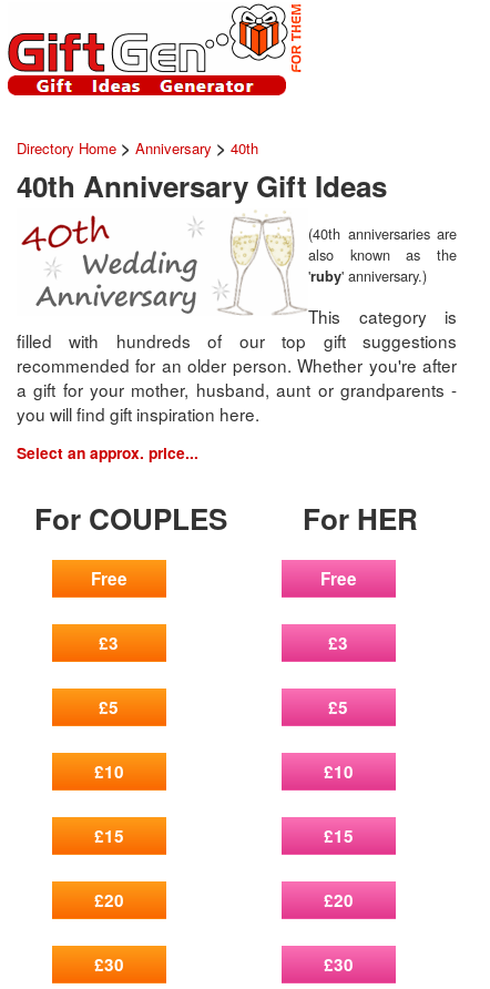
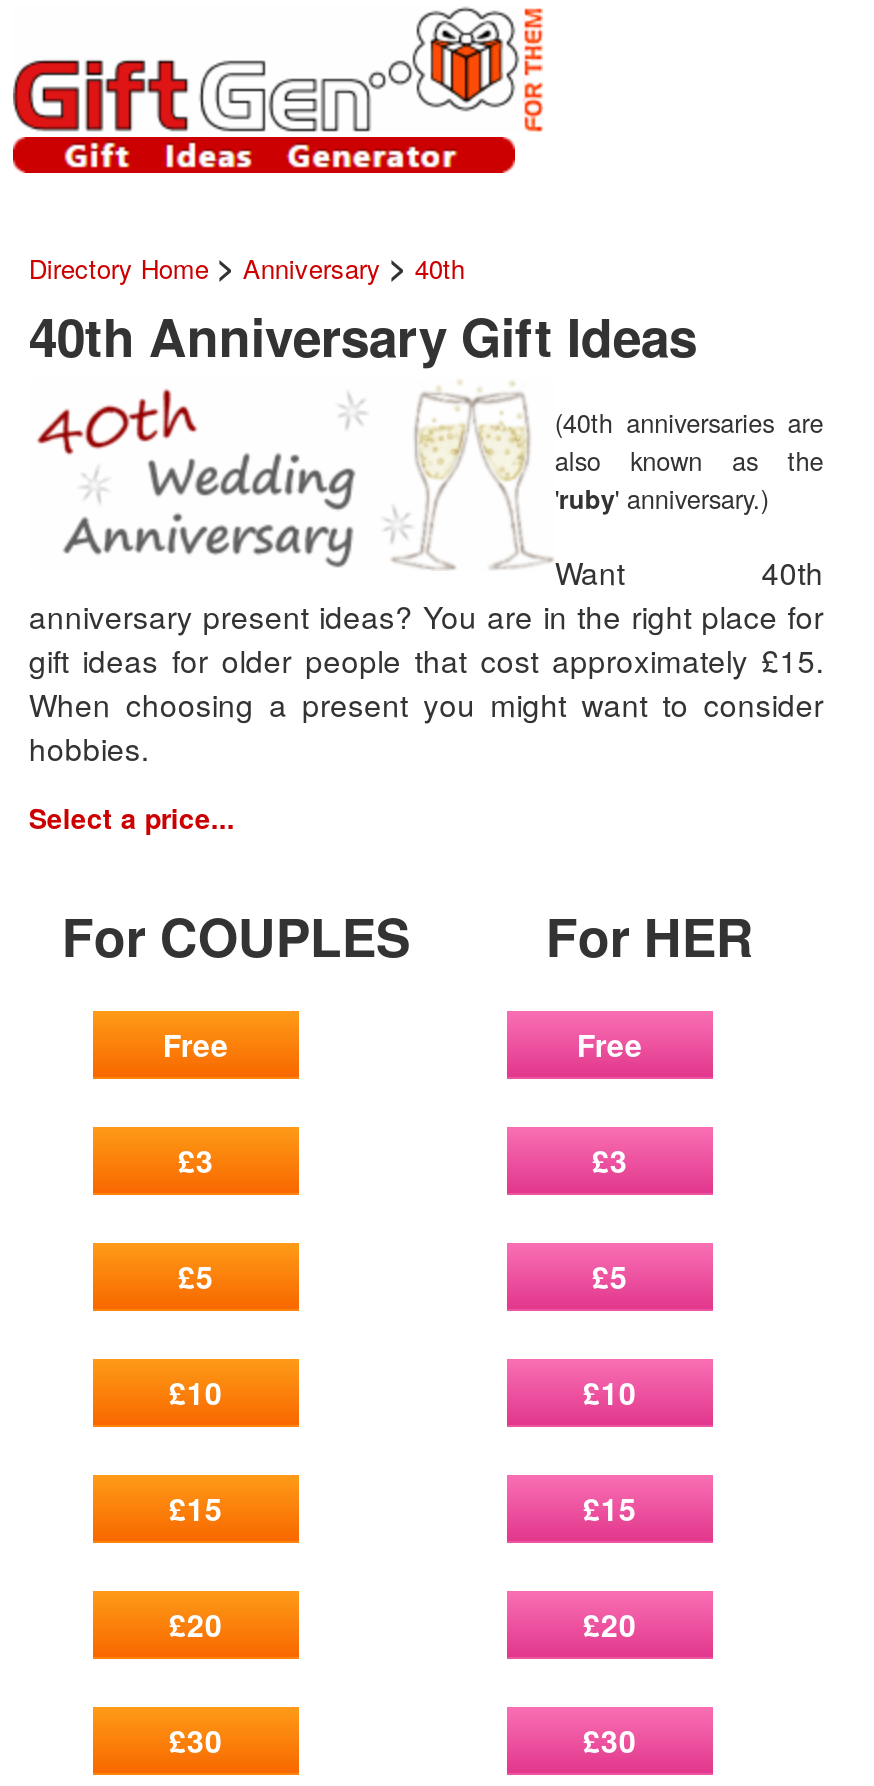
- This category is
- filled with hundreds of our top gift suggestions
- recommended for an older person. Whether you're after
- a gift for your mother, husband, aunt or grandparents -
- you will find gift inspiration here.
+ Want 40th
+ anniversary present ideas? You are in the right place for
+ gift ideas for older people that cost approximately £15.
+ When choosing a present you might want to consider
+ hobbies.

- Select an approx. price...
+ Select a price...
